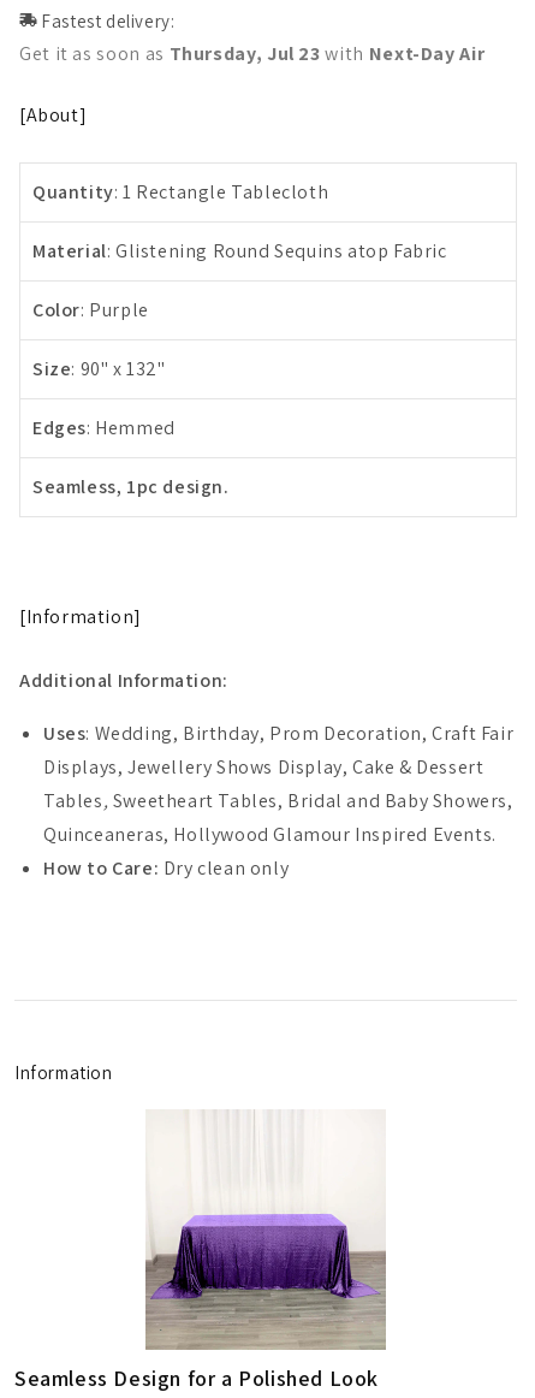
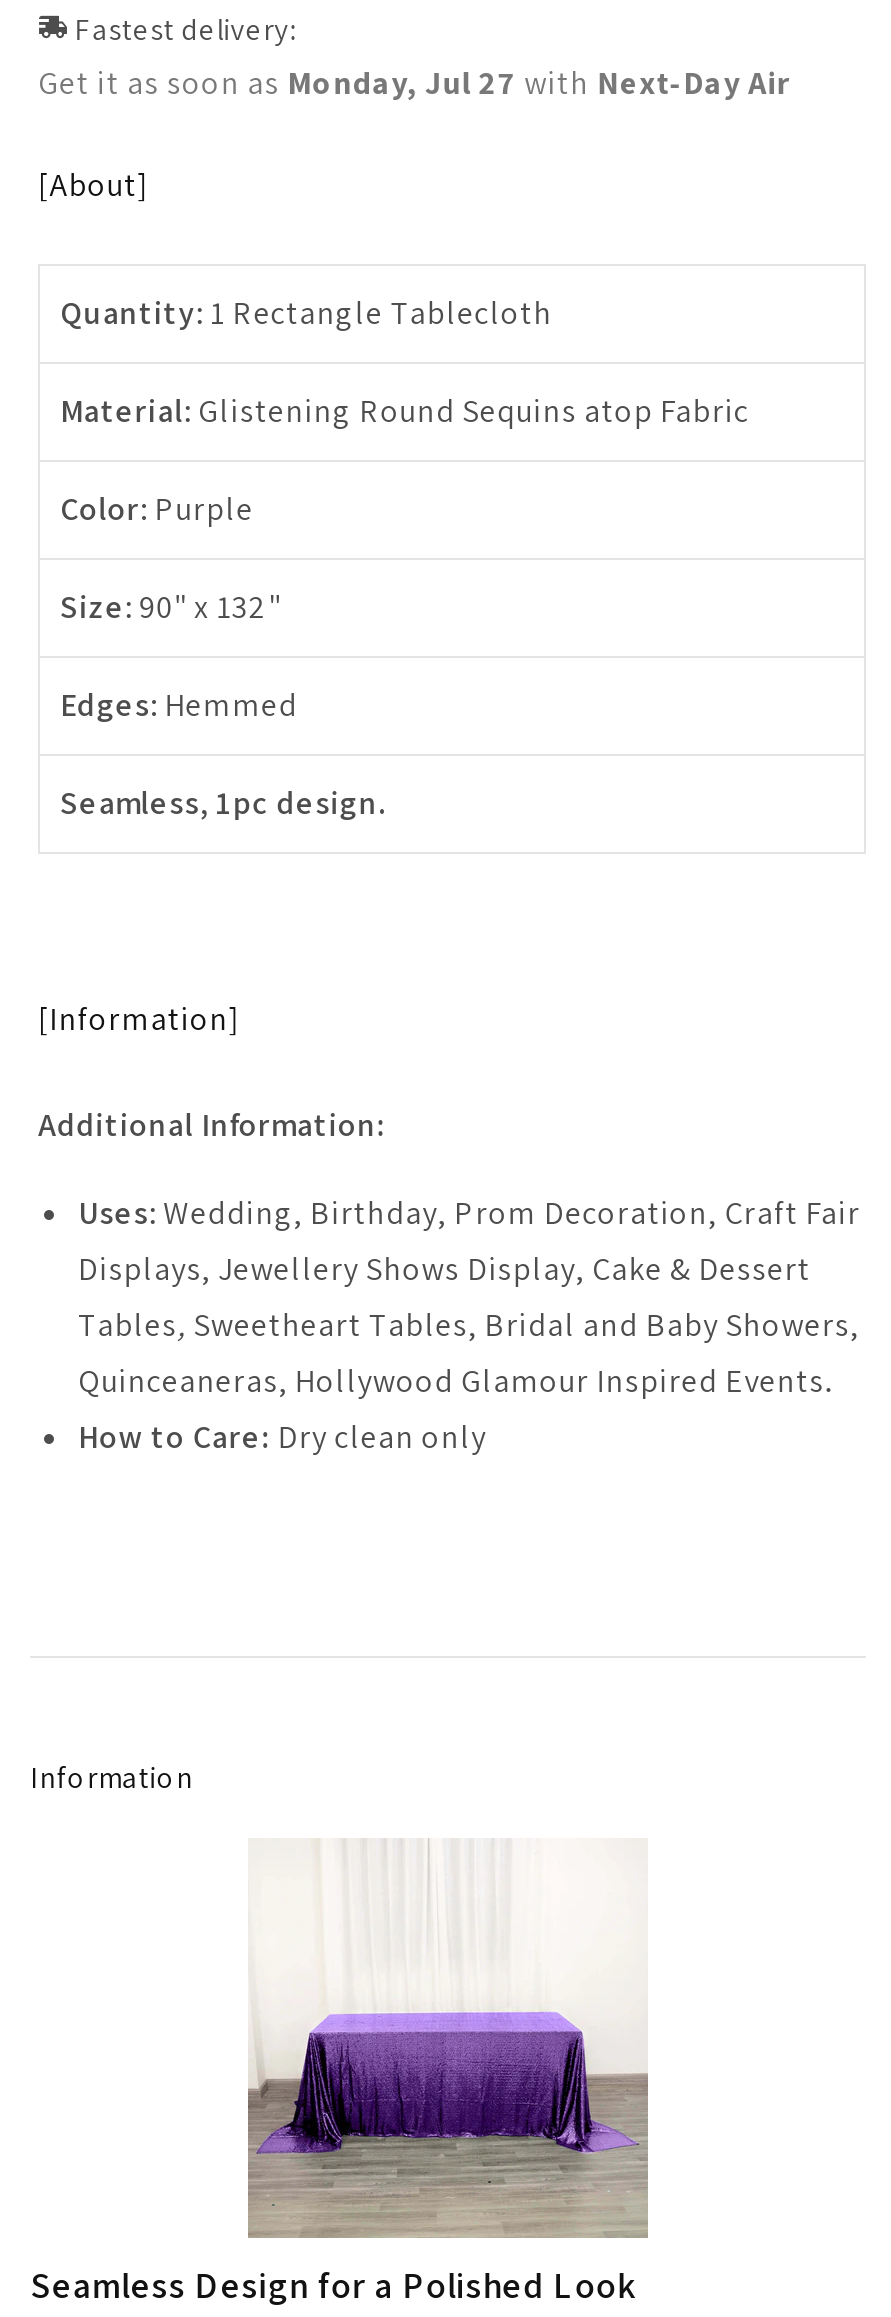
- Get it as soon as Thursday, Jul 23 with Next-Day Air
+ Get it as soon as Monday, Jul 27 with Next-Day Air
